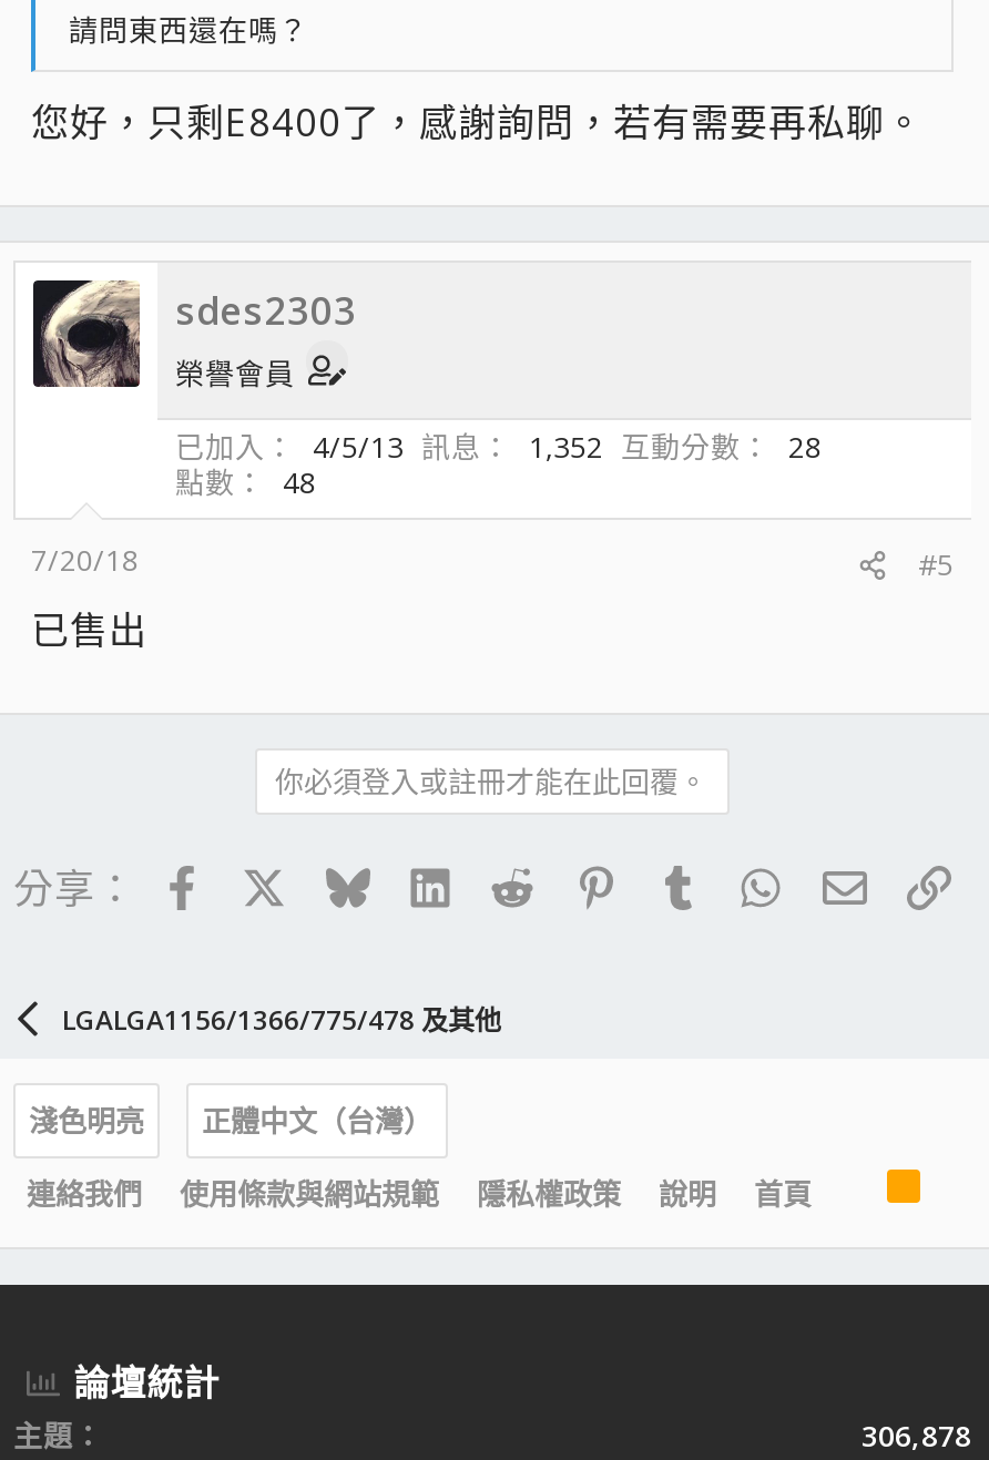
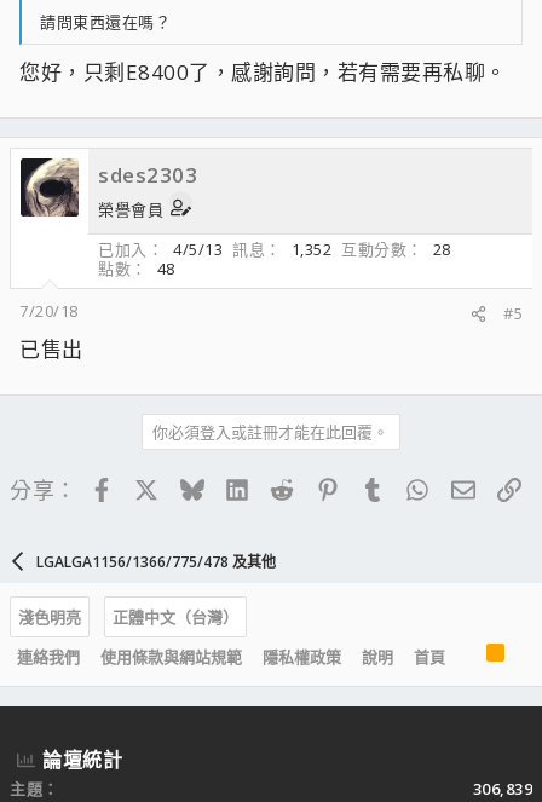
- 306,878
+ 306,839
